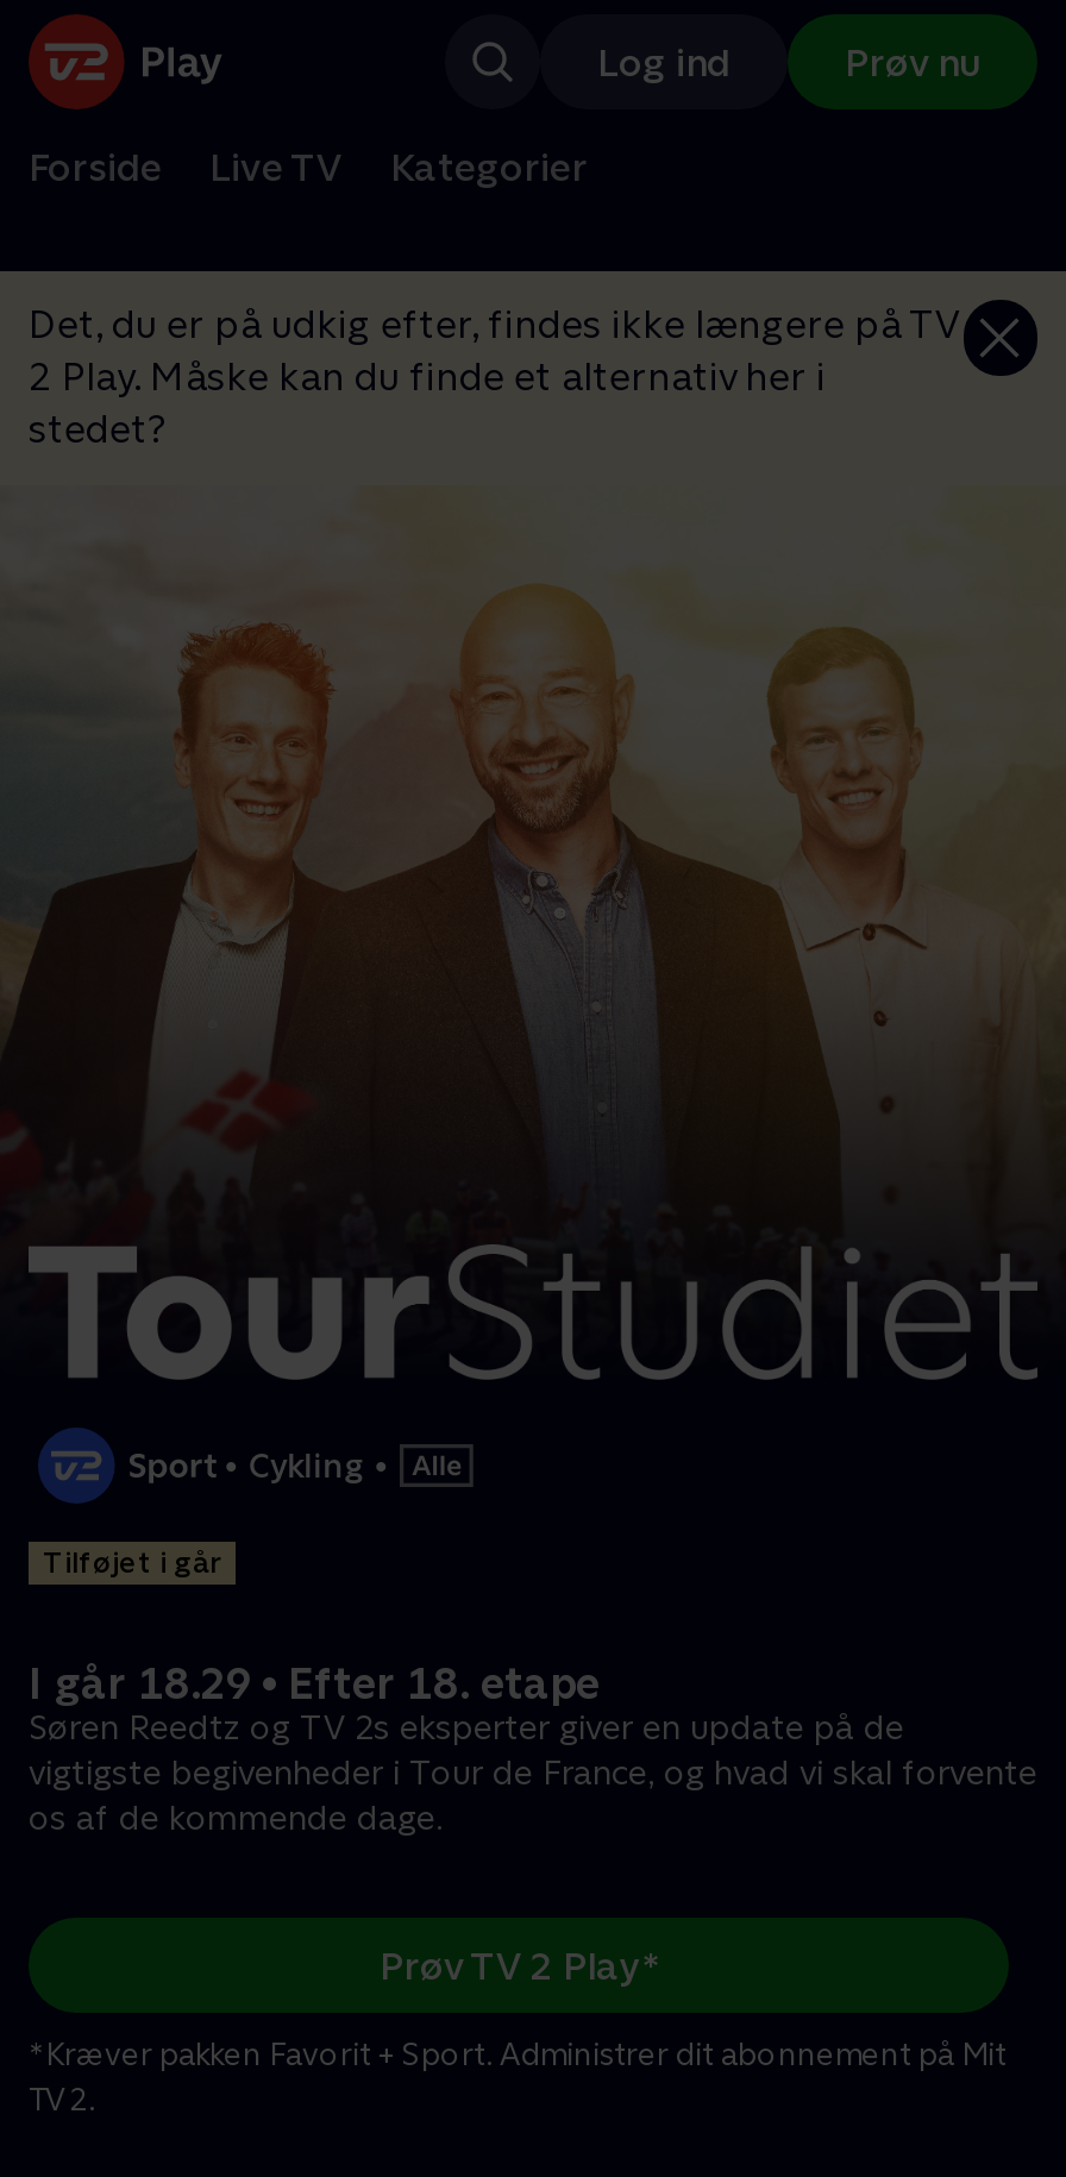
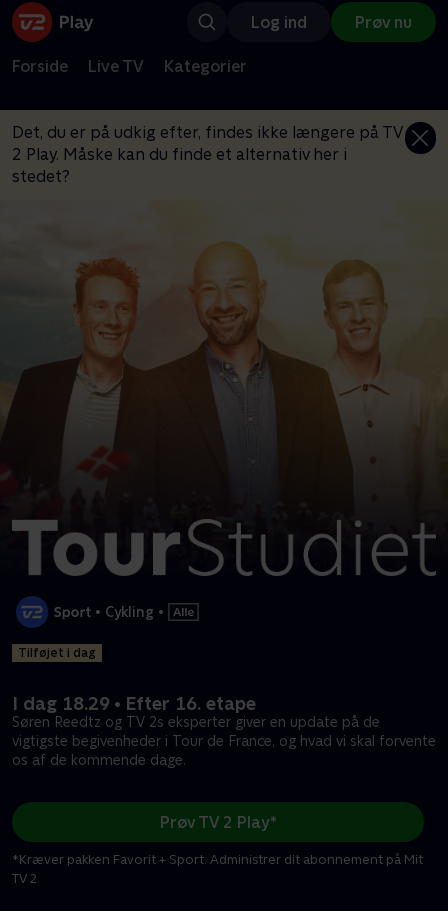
- Tilføjet i går
+ Tilføjet i dag

- I går 18.29 • Efter 18. etape
+ I dag 18.29 • Efter 16. etape
